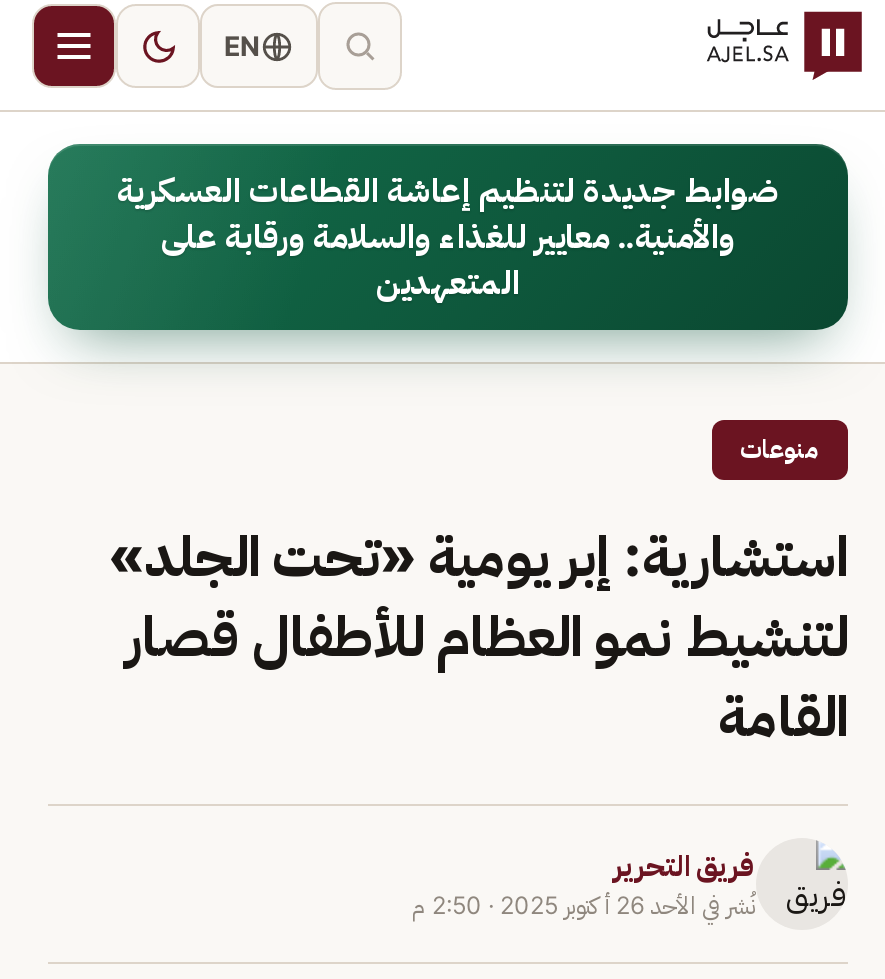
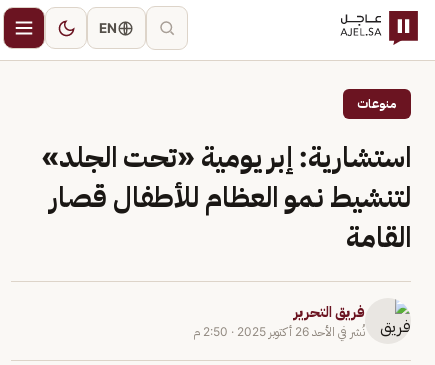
- [image]
- ضوابط جديدة لتنظيم إعاشة القطاعات العسكرية
- والأمنية.. معايير للغذاء والسلامة ورقابة على
- المتعهدين
